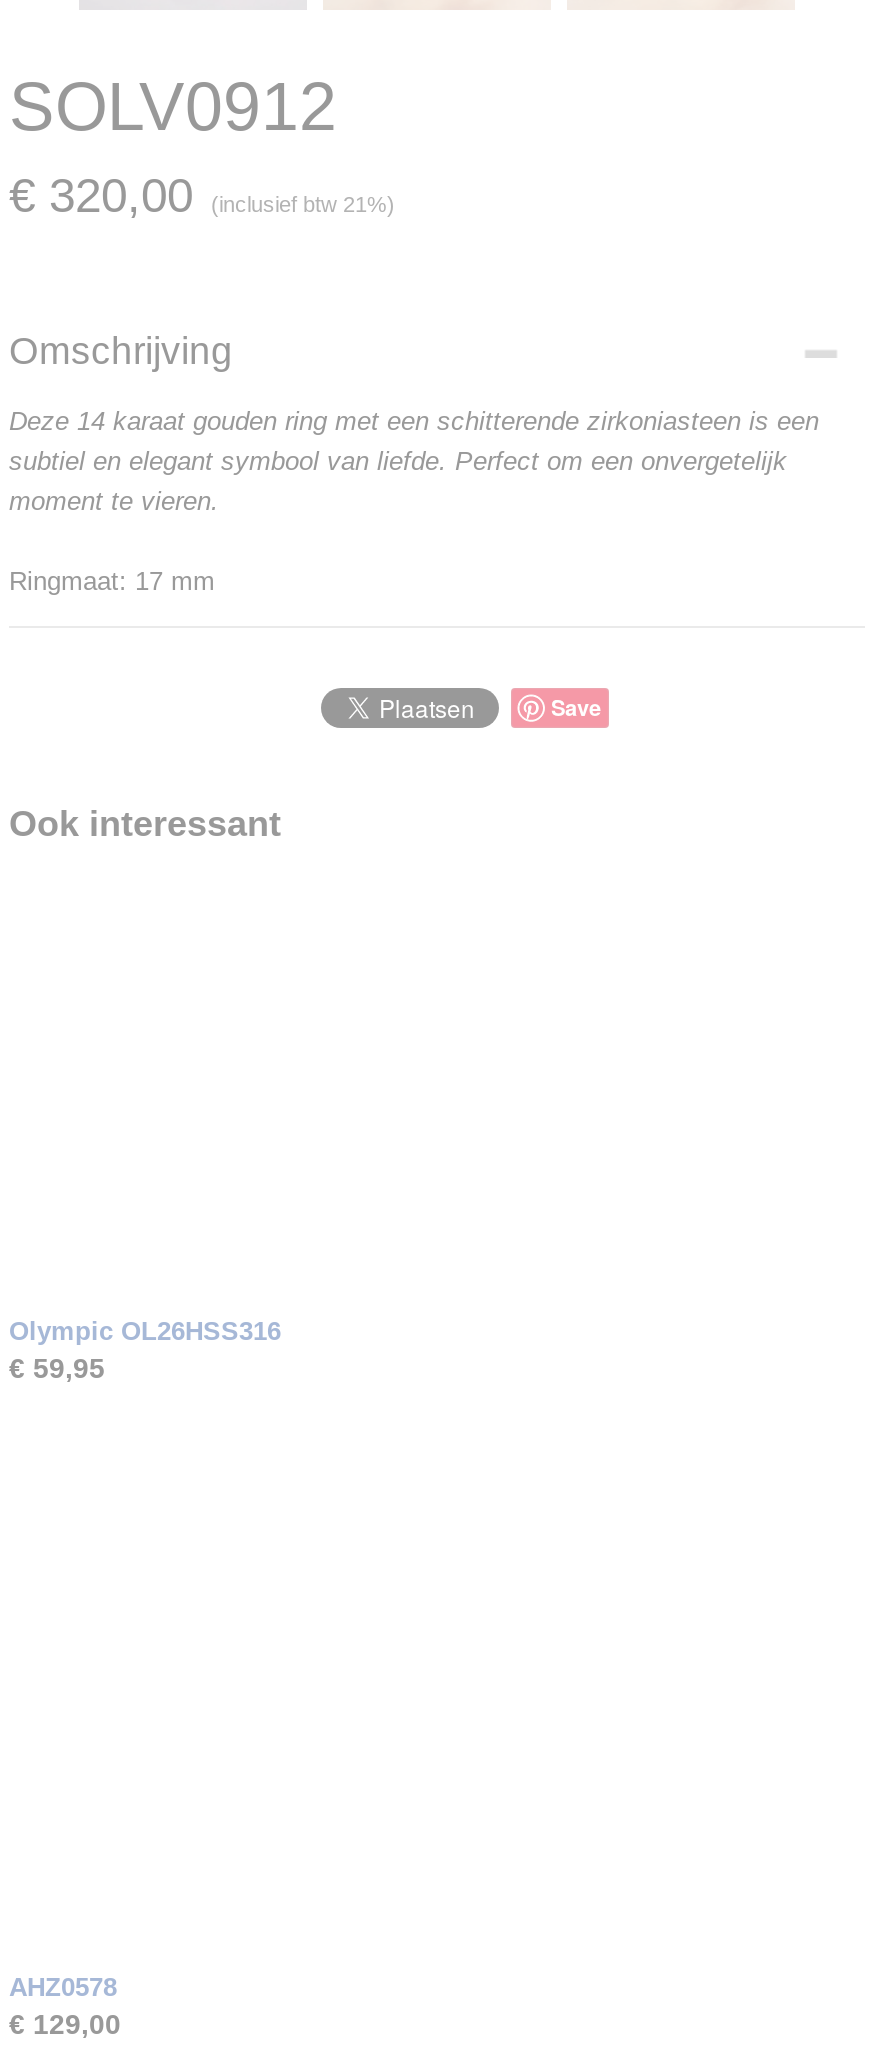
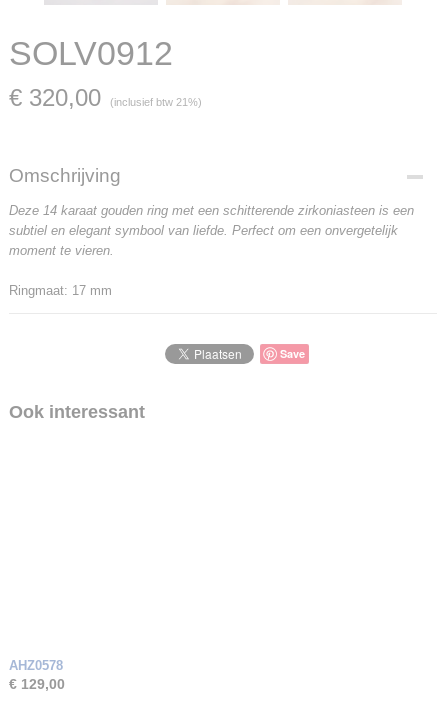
- Olympic OL26HSS316
- € 59,95
